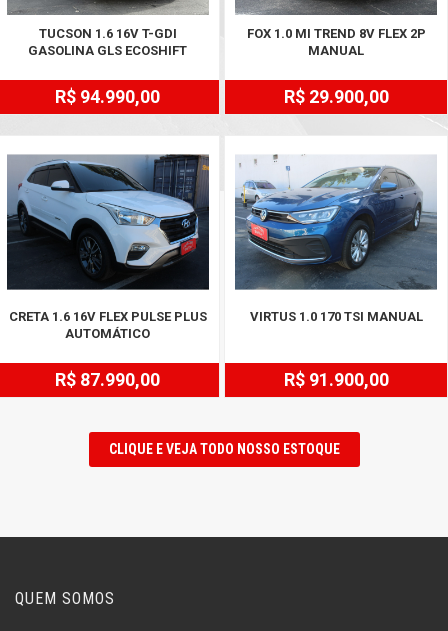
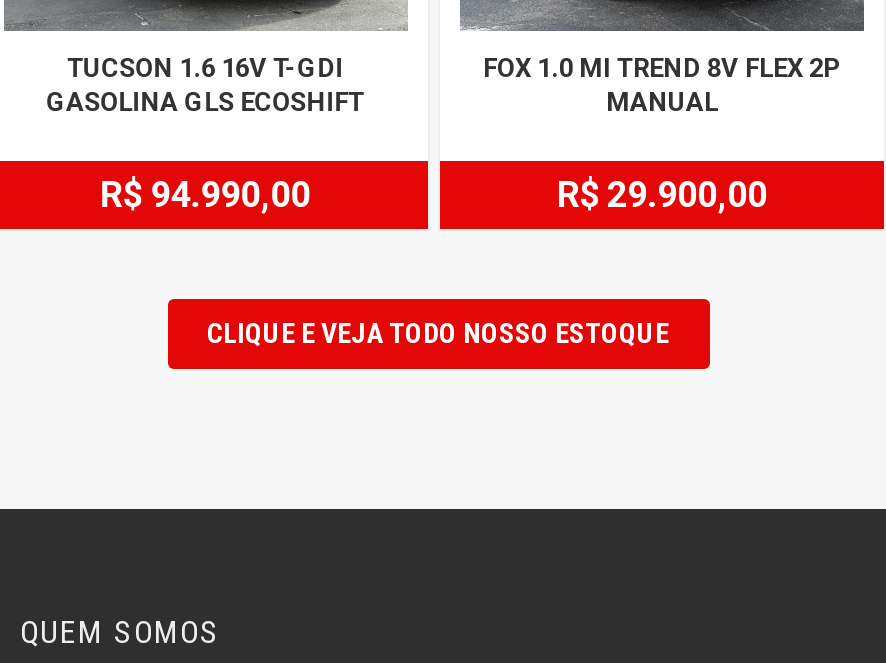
- [image]
- CRETA 1.6 16V FLEX PULSE PLUS
- AUTOMÁTICO
- R$ 87.990,00

- [image]
- VIRTUS 1.0 170 TSI MANUAL
- R$ 91.900,00
